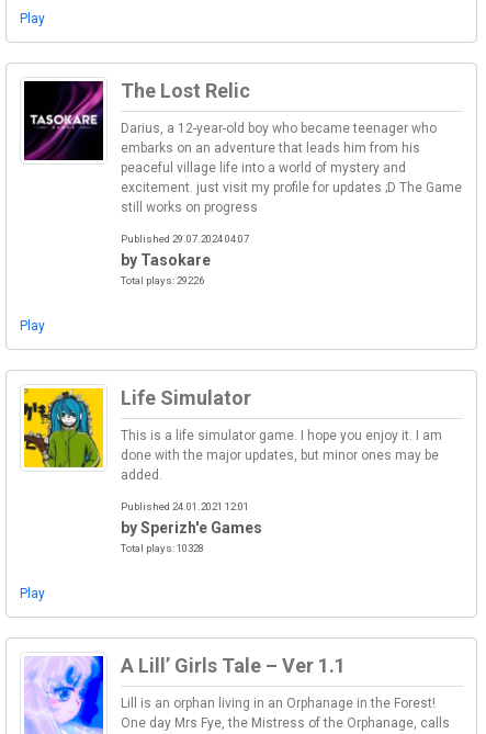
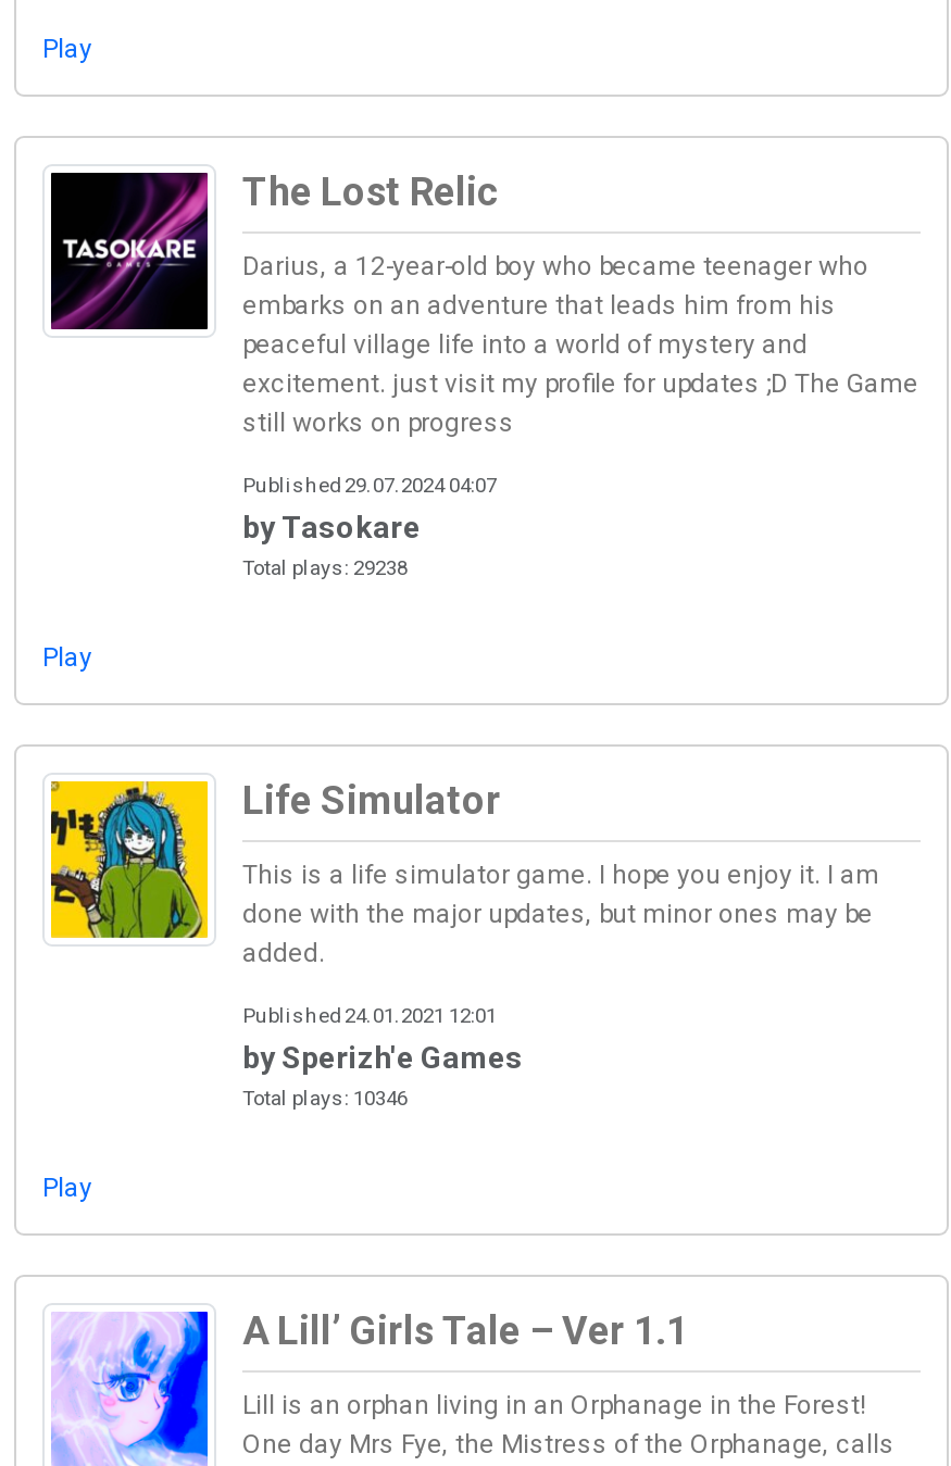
- Total plays: 29226
+ Total plays: 29238

- Total plays: 10328
+ Total plays: 10346
